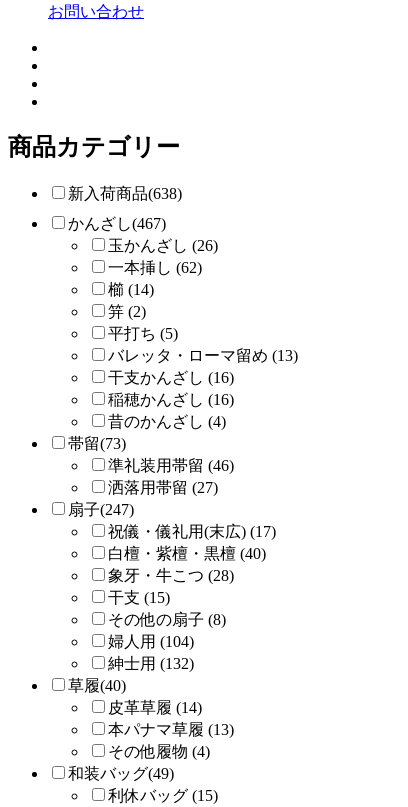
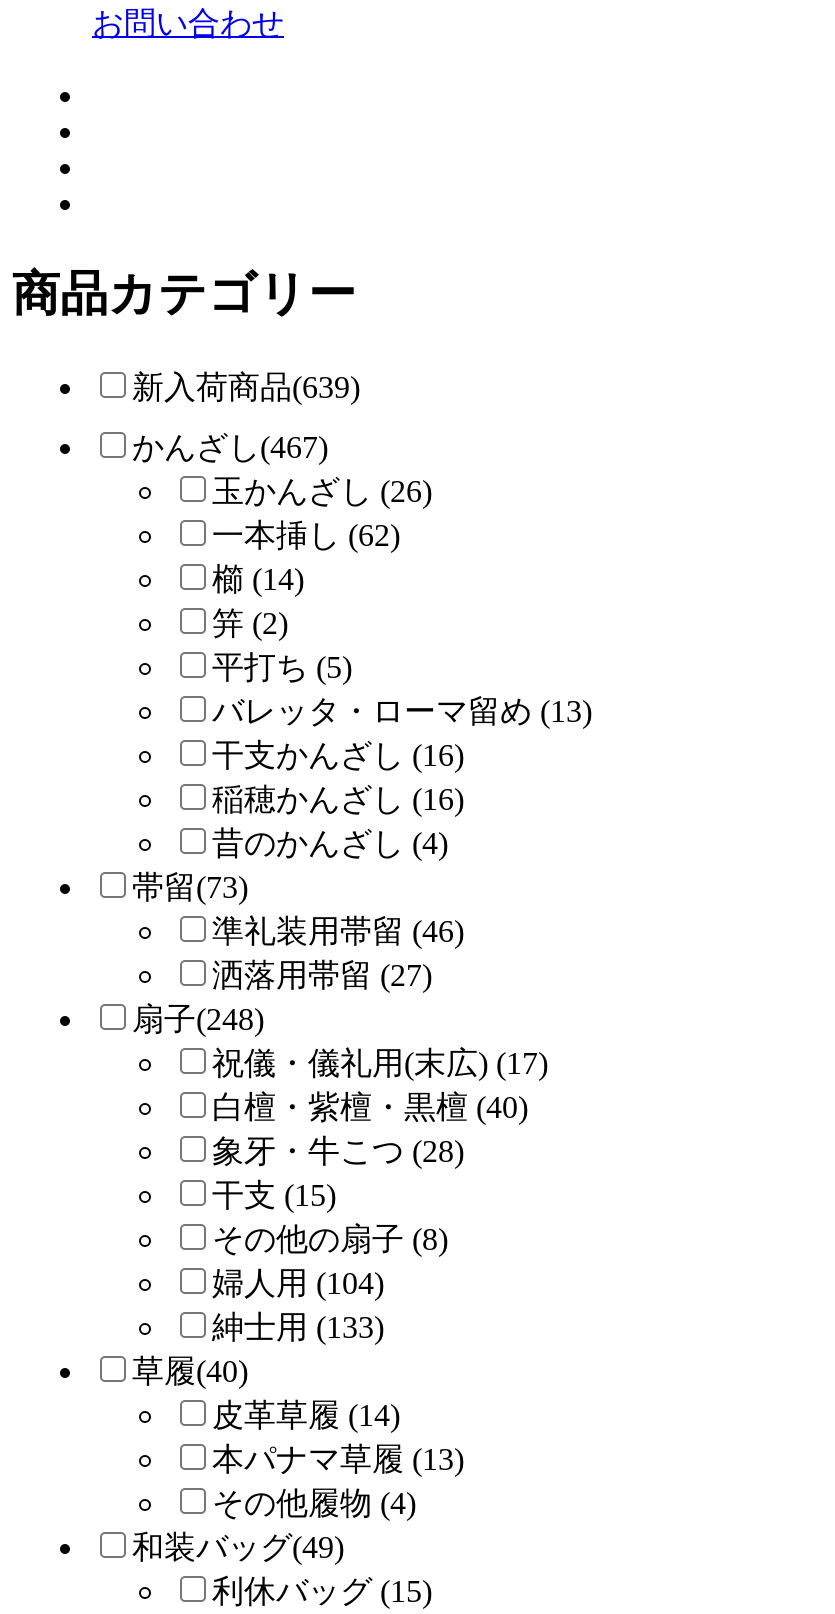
- 新入荷商品(638)
+ 新入荷商品(639)

- 扇子(247)
+ 扇子(248)

- 紳士用 (132)
+ 紳士用 (133)
